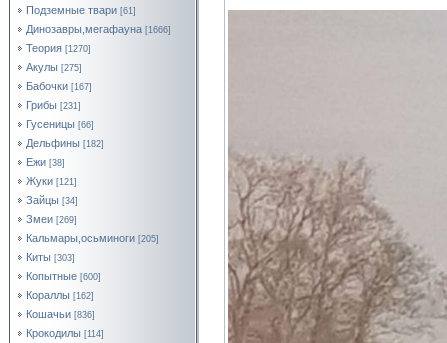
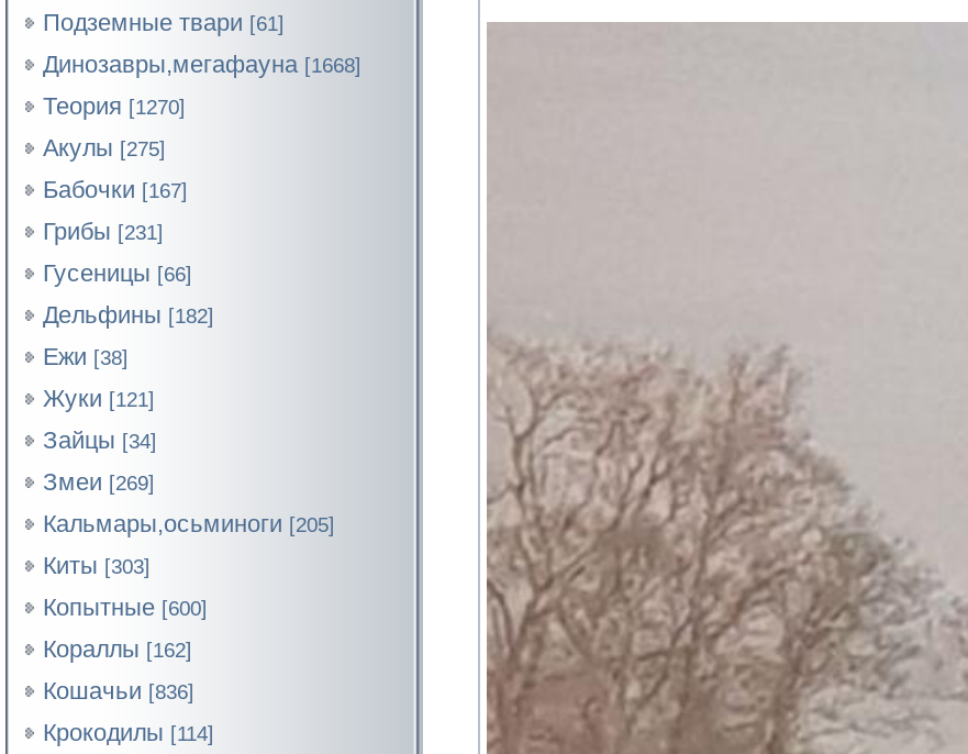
- Динозавры,мегафауна [1666]
+ Динозавры,мегафауна [1668]
